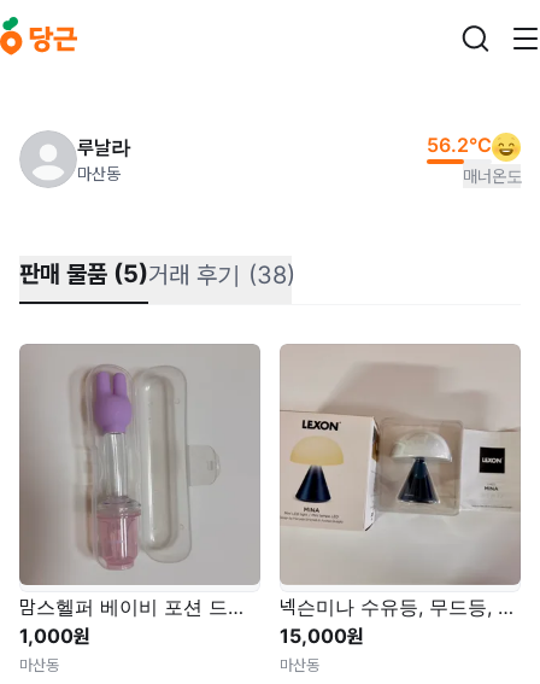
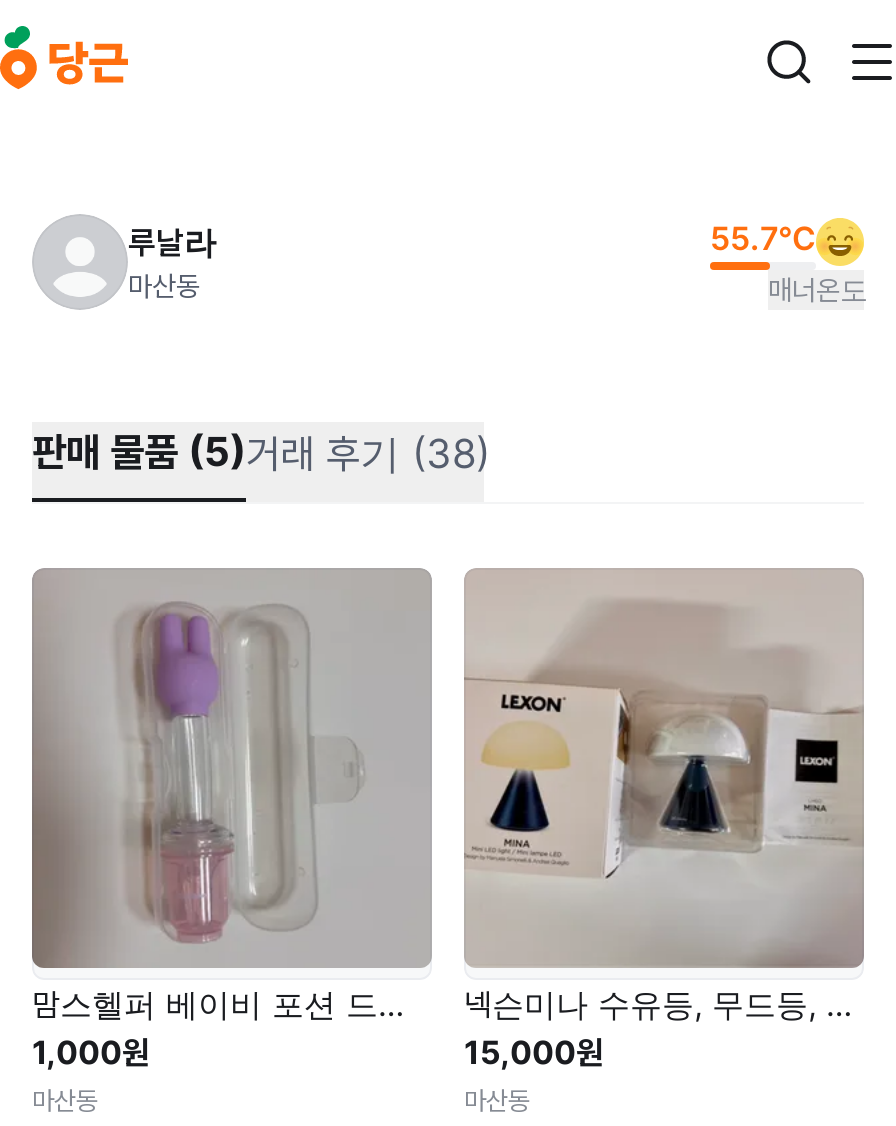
- 56.2°C
+ 55.7°C
